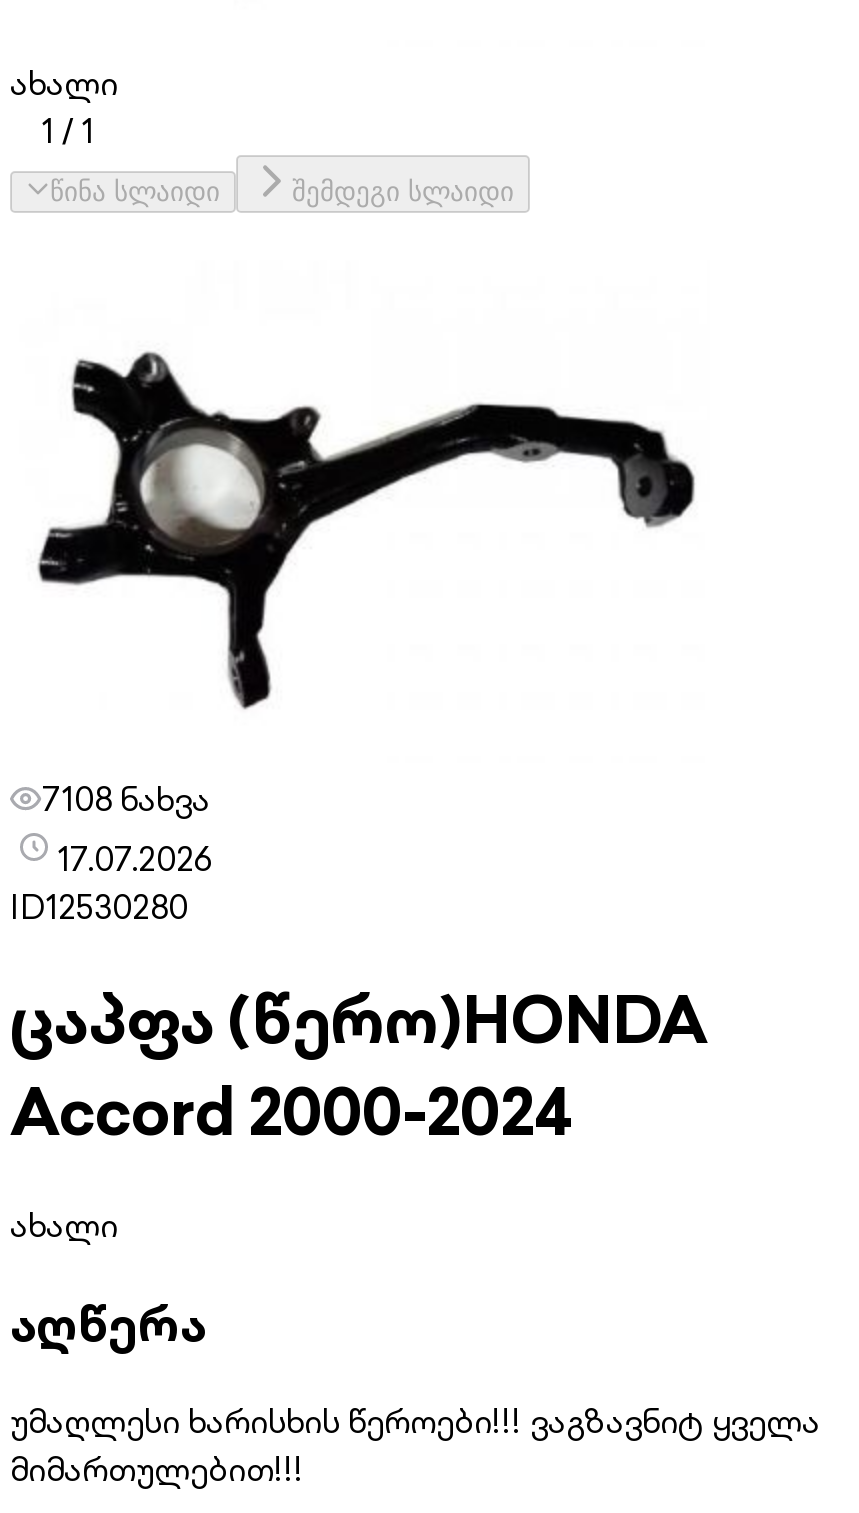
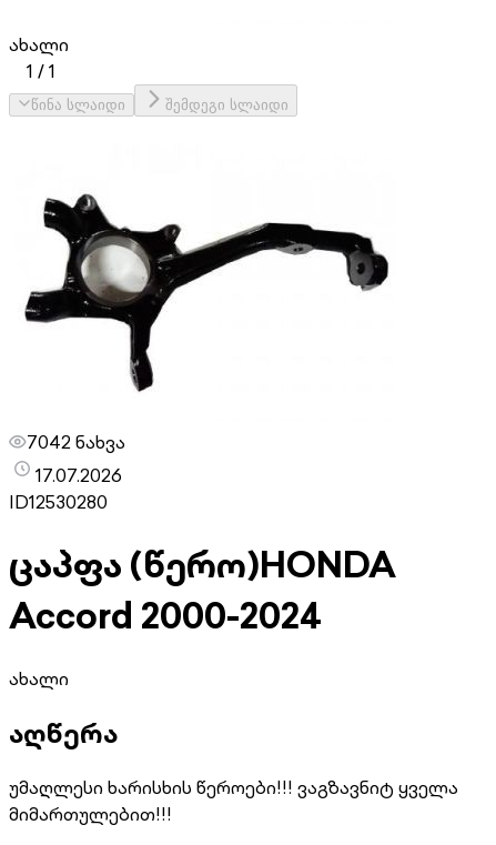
- 7108 ნახვა
+ 7042 ნახვა
